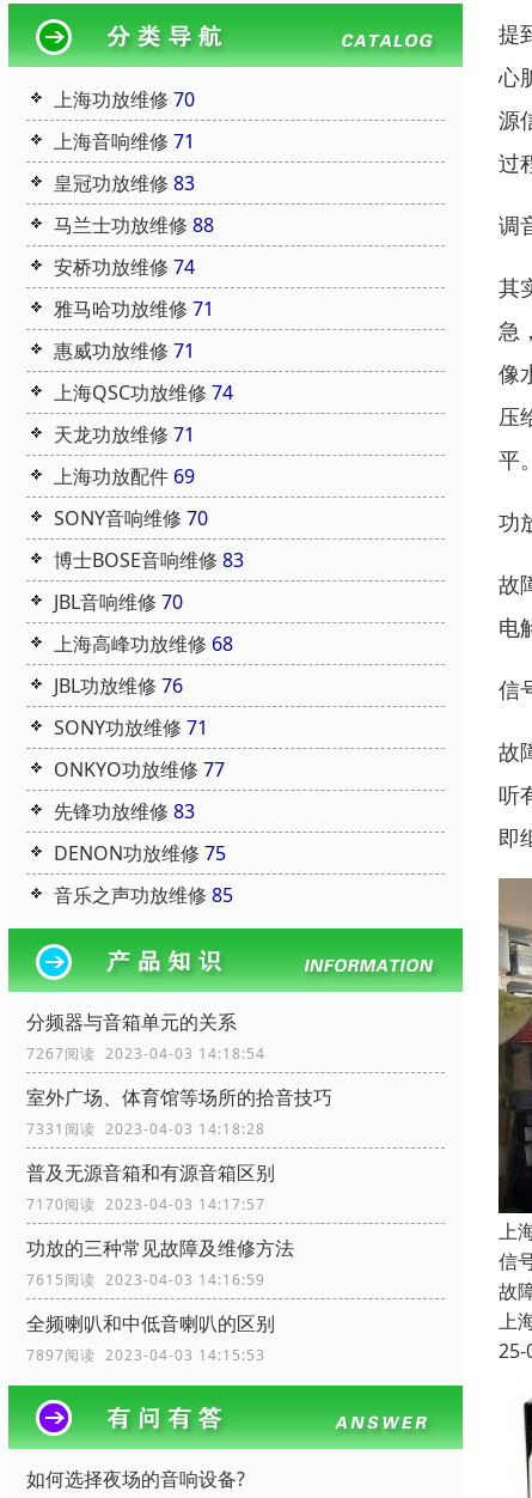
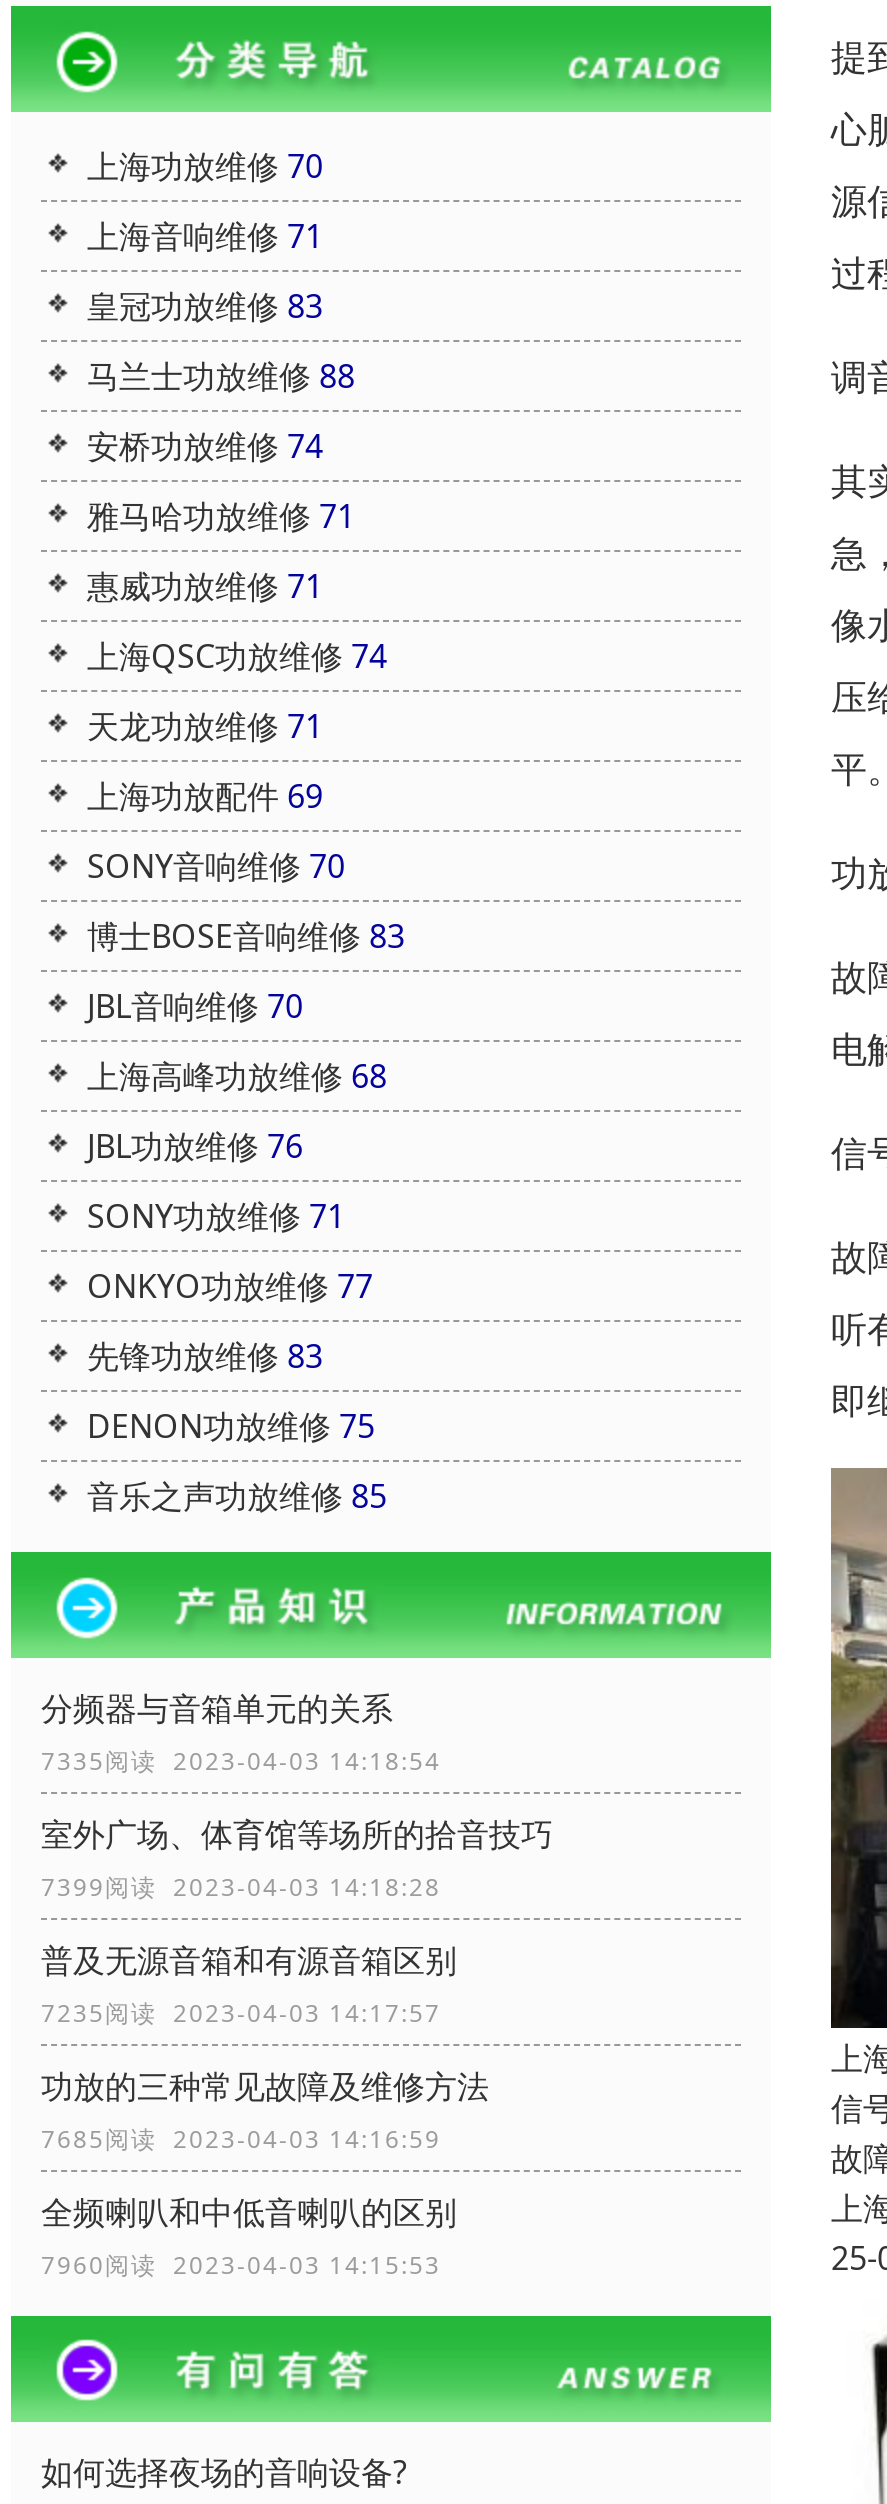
- 7267阅读 2023-04-03 14:18:54
+ 7335阅读 2023-04-03 14:18:54

- 7331阅读 2023-04-03 14:18:28
+ 7399阅读 2023-04-03 14:18:28

- 7170阅读 2023-04-03 14:17:57
+ 7235阅读 2023-04-03 14:17:57

- 7615阅读 2023-04-03 14:16:59
+ 7685阅读 2023-04-03 14:16:59

- 7897阅读 2023-04-03 14:15:53
+ 7960阅读 2023-04-03 14:15:53
